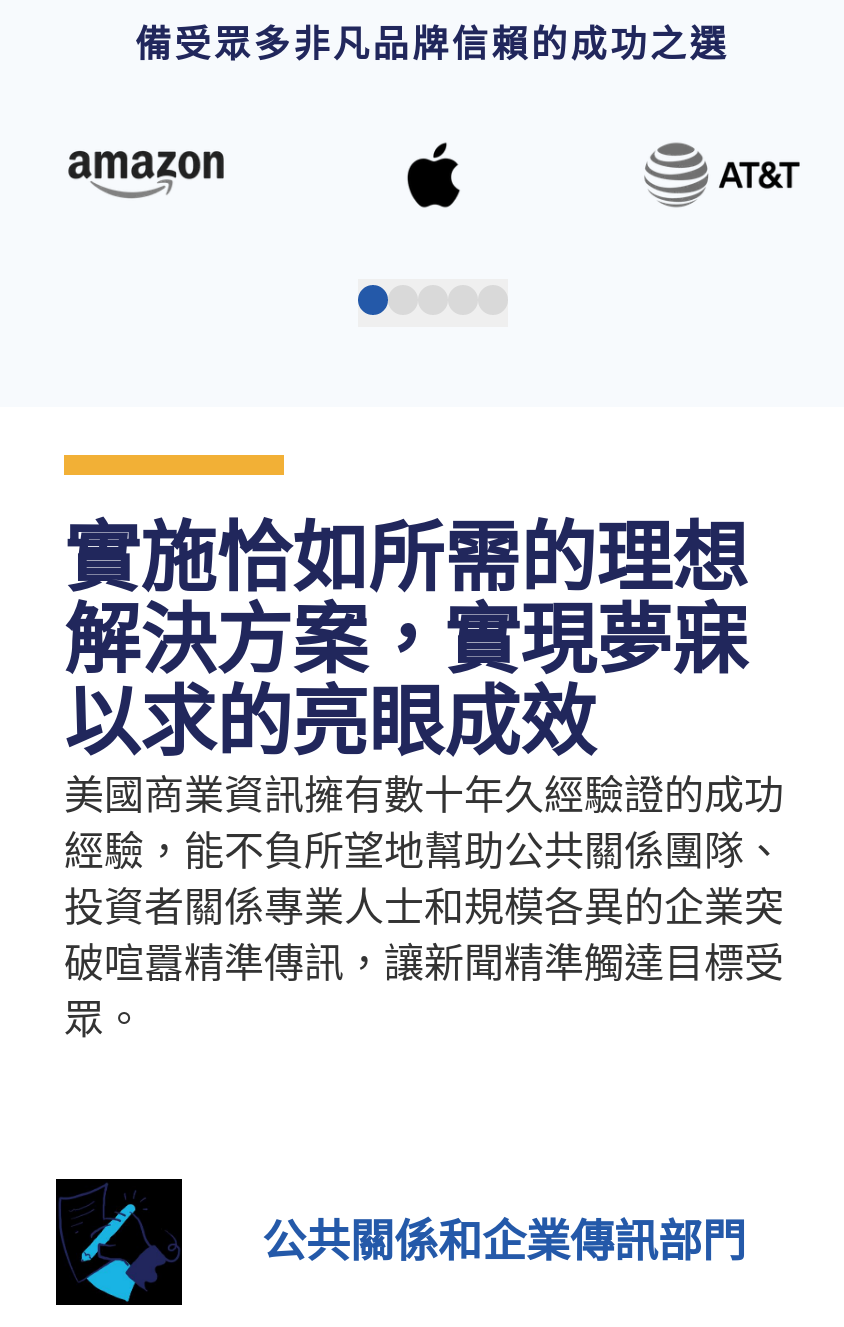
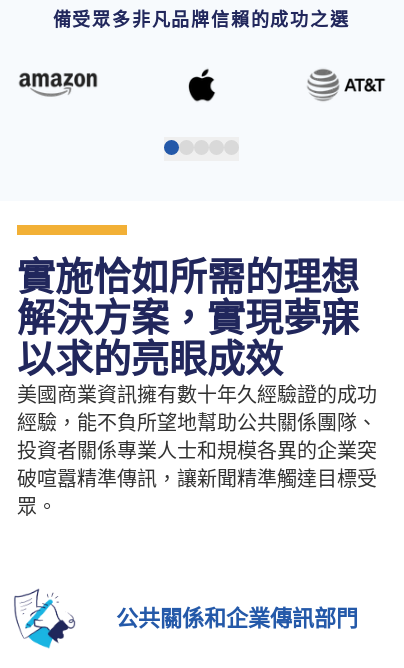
- [image]
+ [image]
